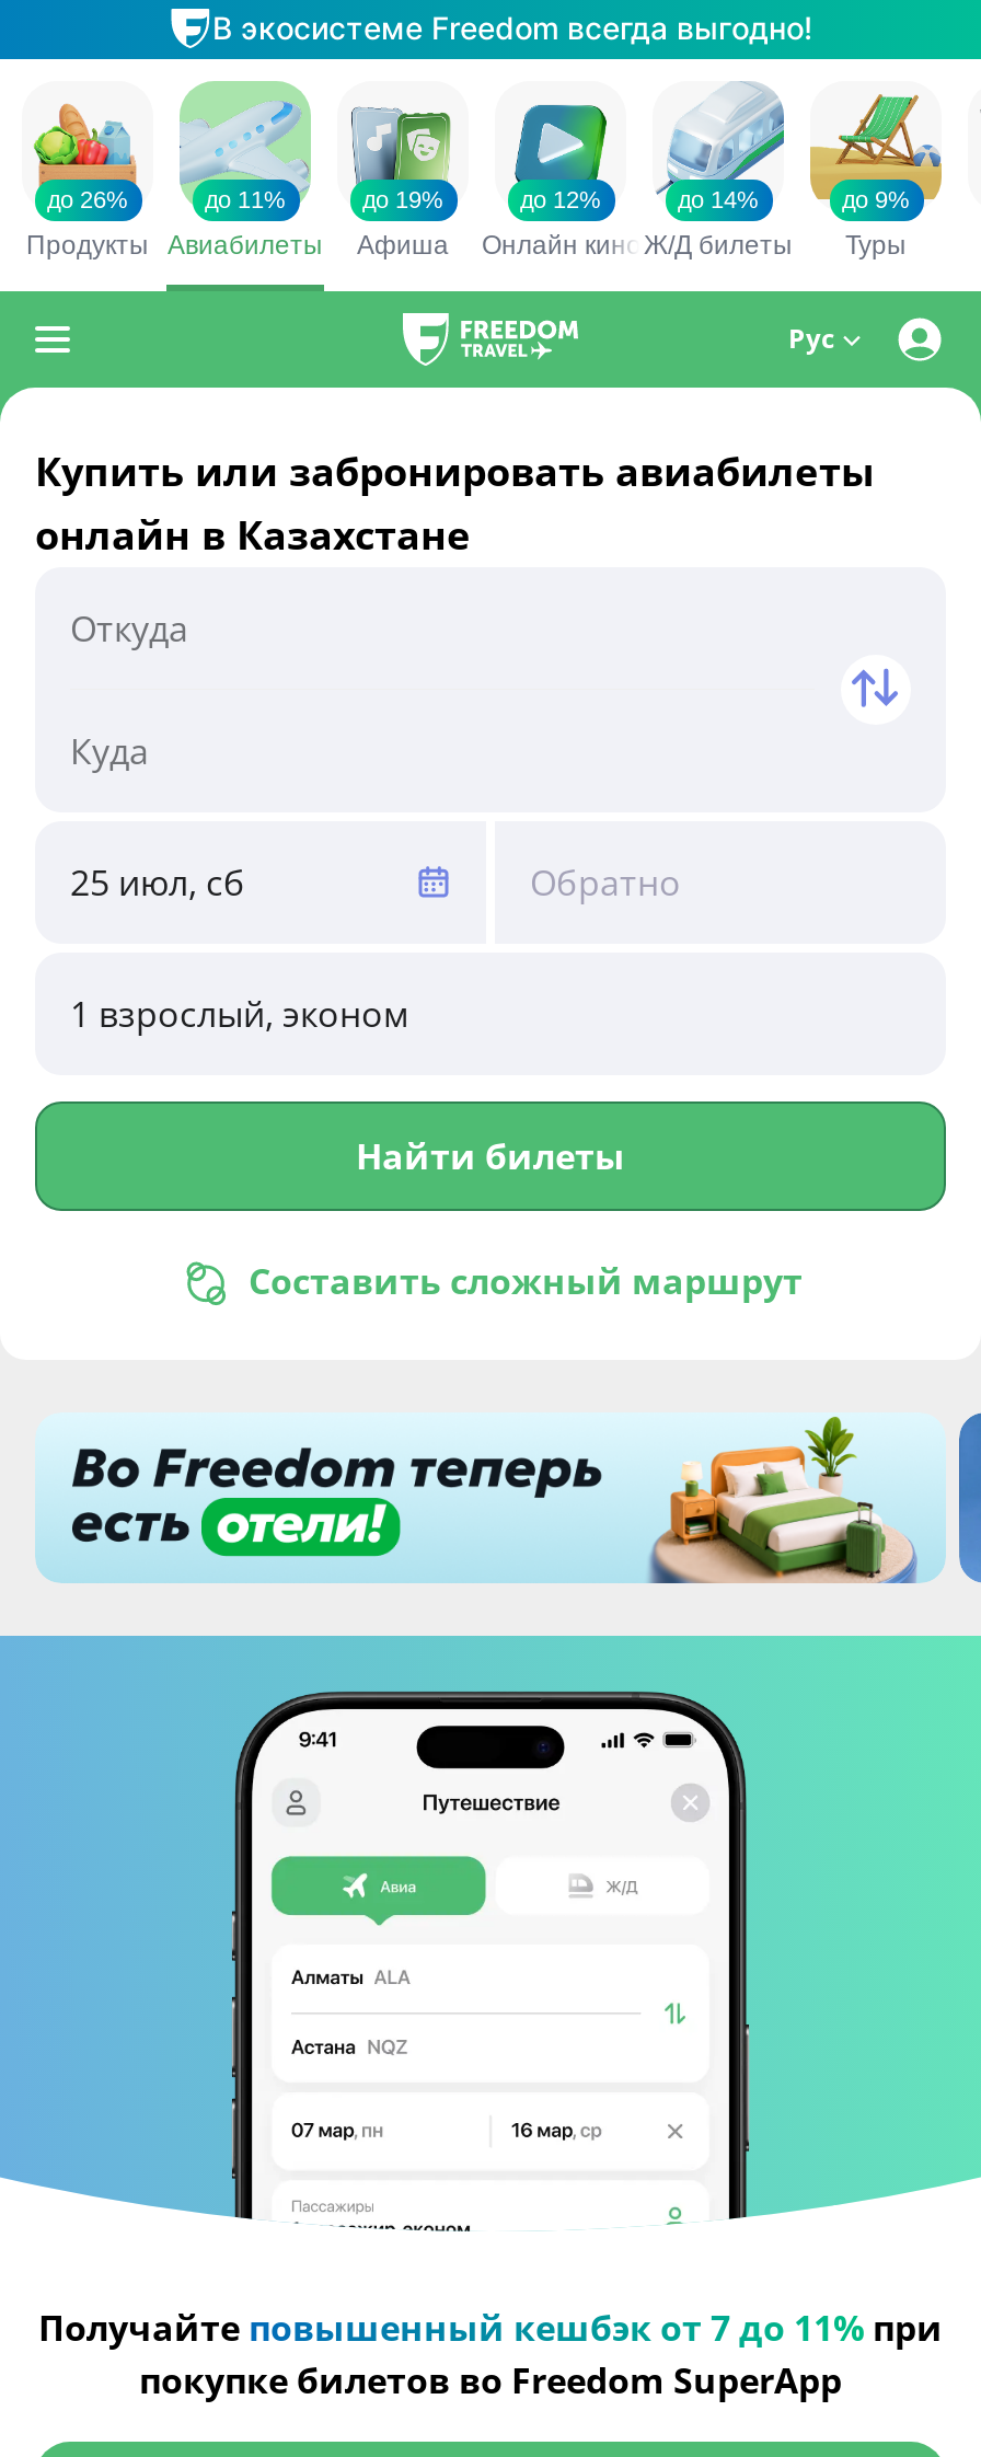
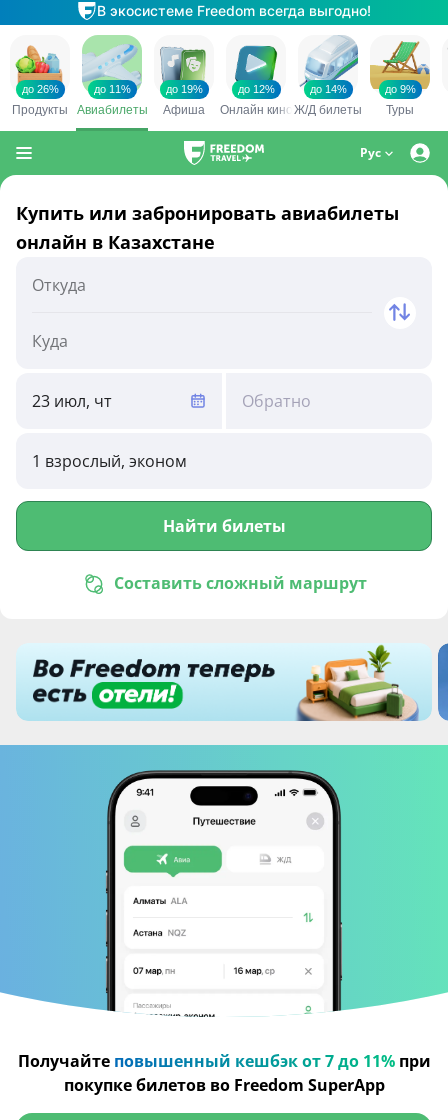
- 25 июл, сб
+ 23 июл, чт
